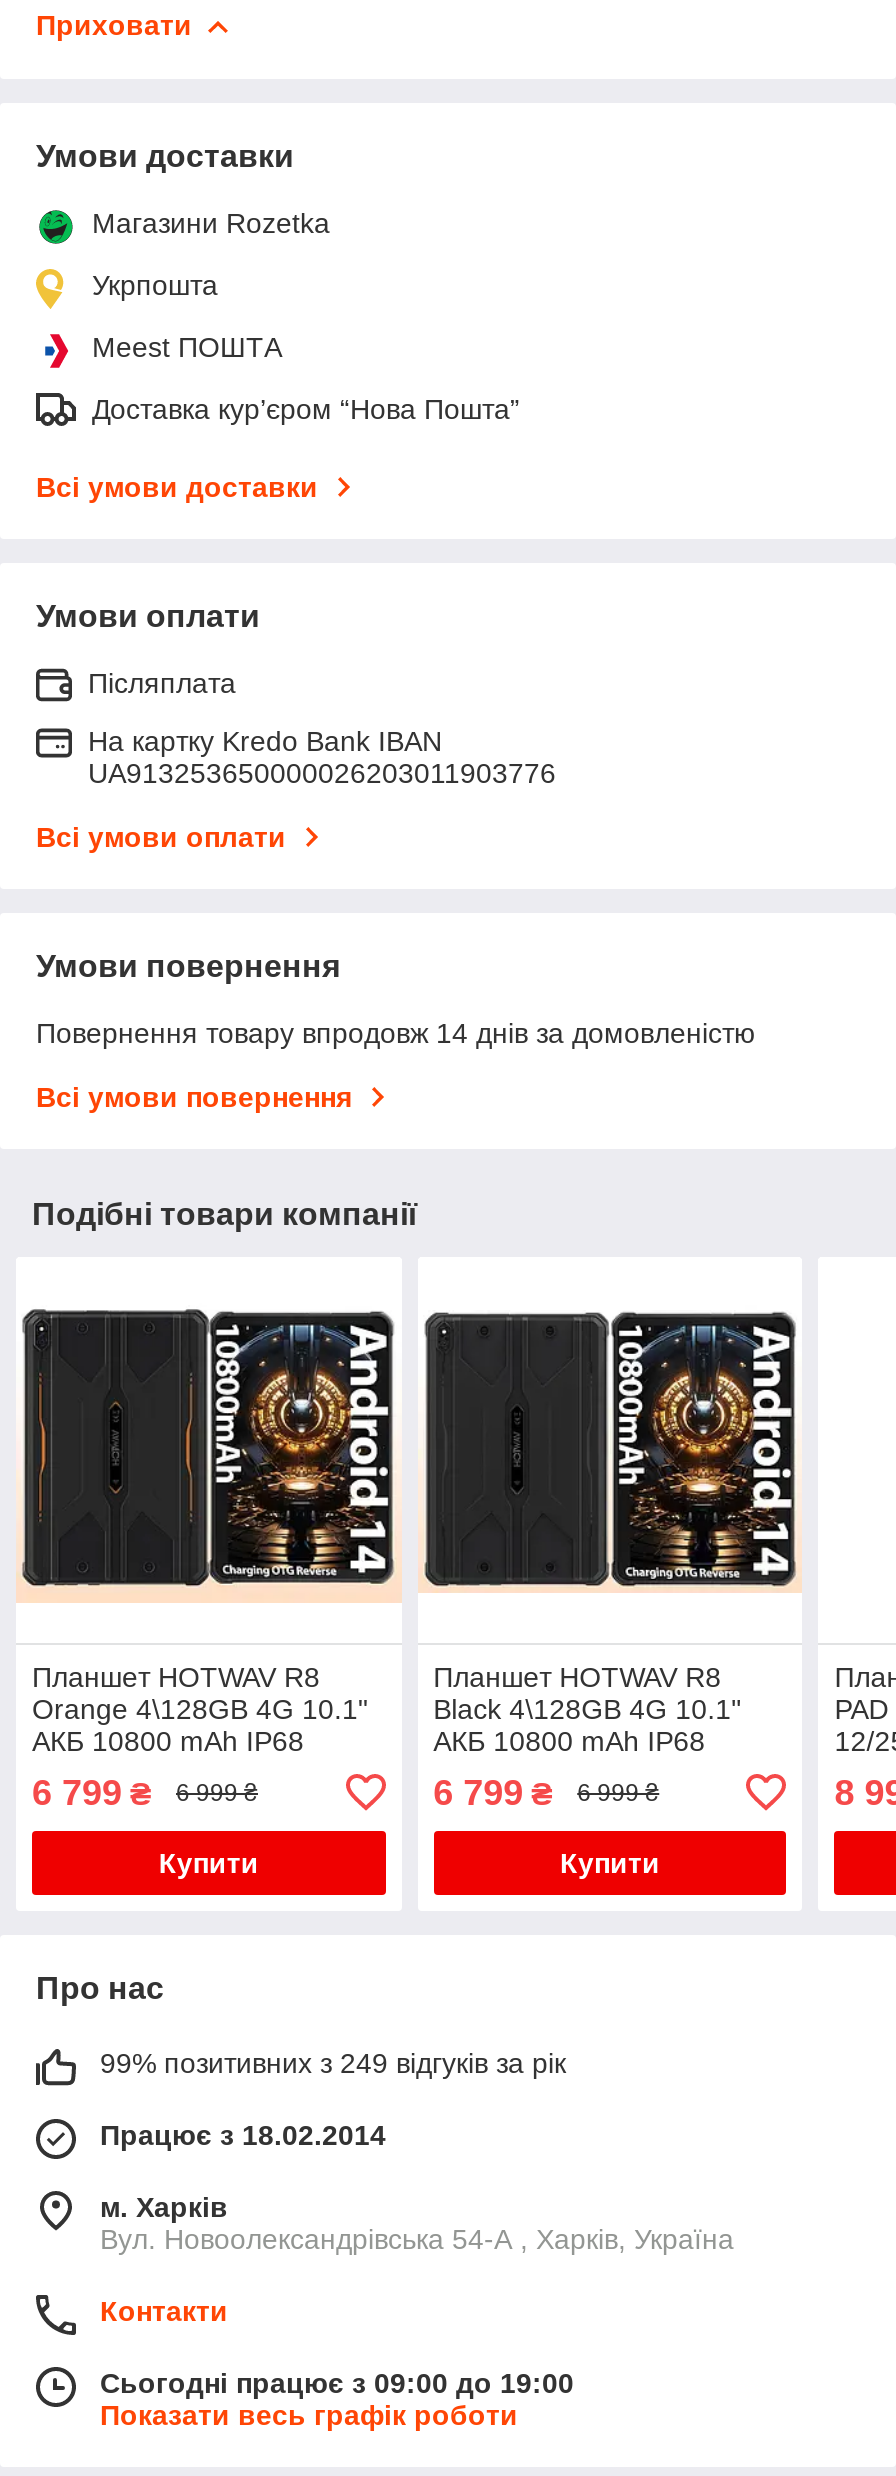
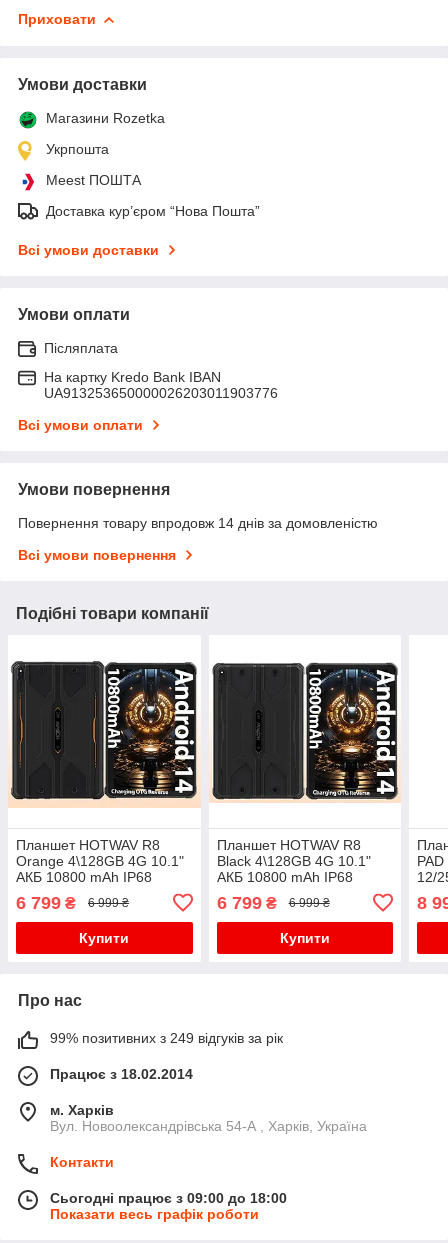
- Сьогодні працює з 09:00 до 19:00
+ Сьогодні працює з 09:00 до 18:00
